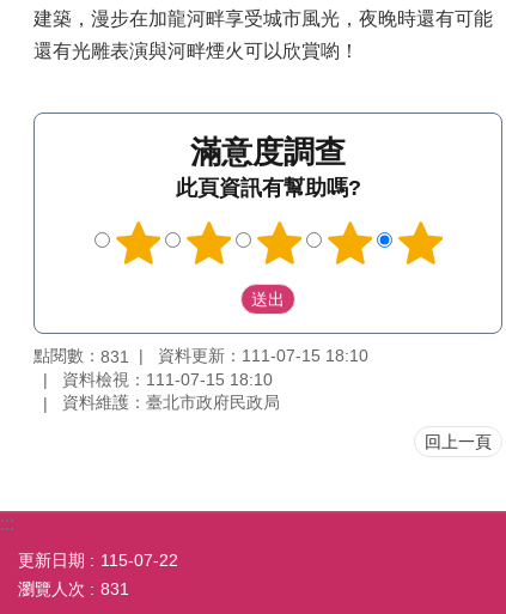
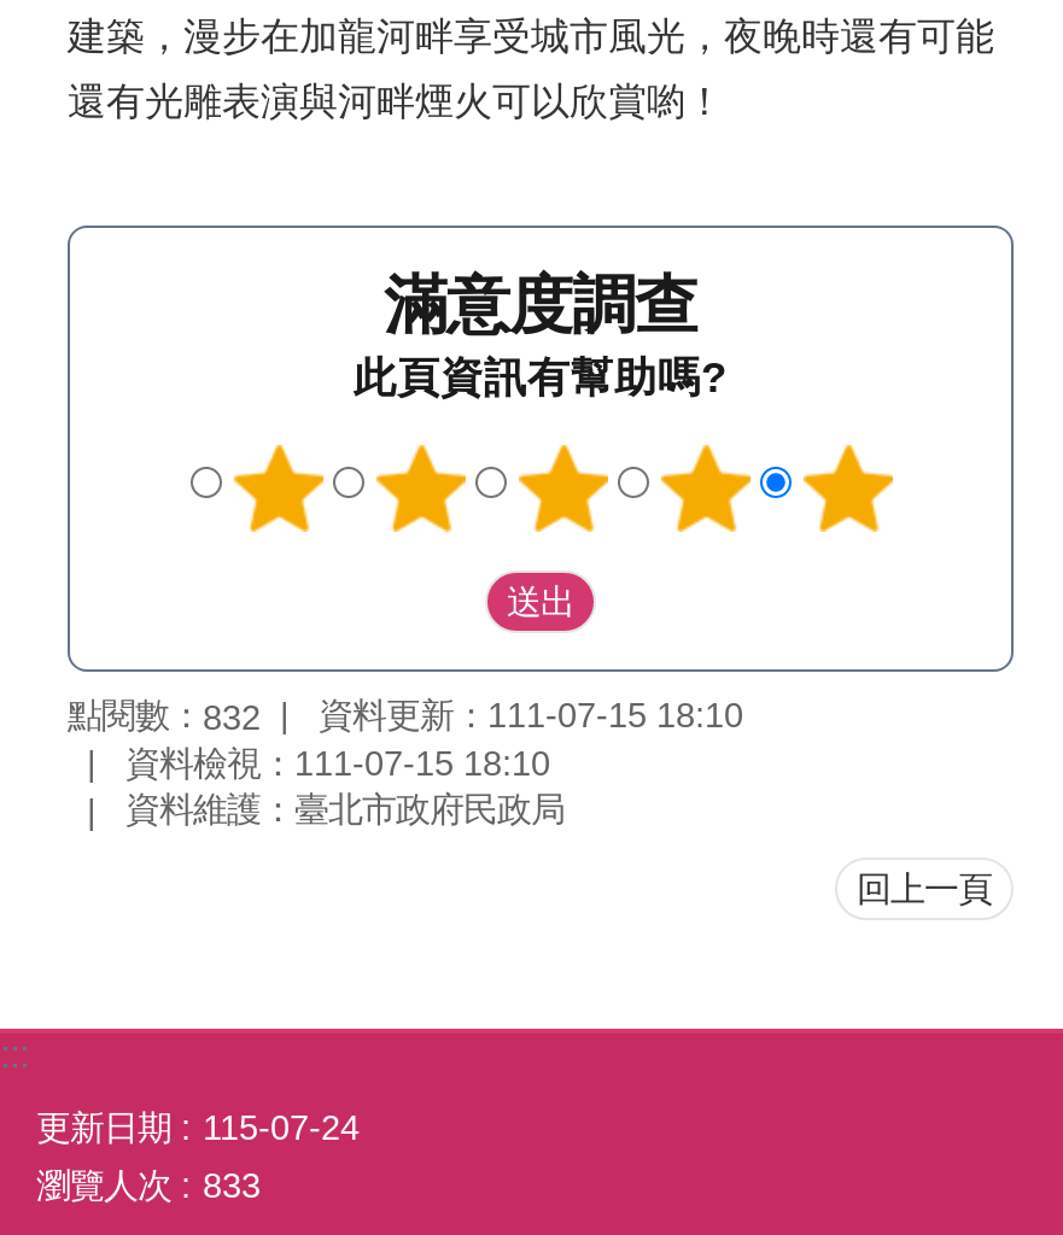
- 點閱數：831 資料更新：111-07-15 18:10
+ 點閱數：832 資料更新：111-07-15 18:10

- 更新日期 115-07-22
+ 更新日期 115-07-24

- 瀏覽人次 831
+ 瀏覽人次 833
